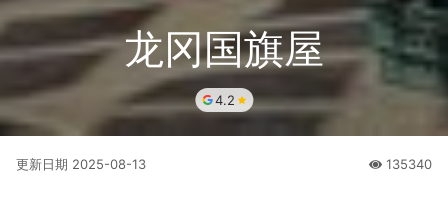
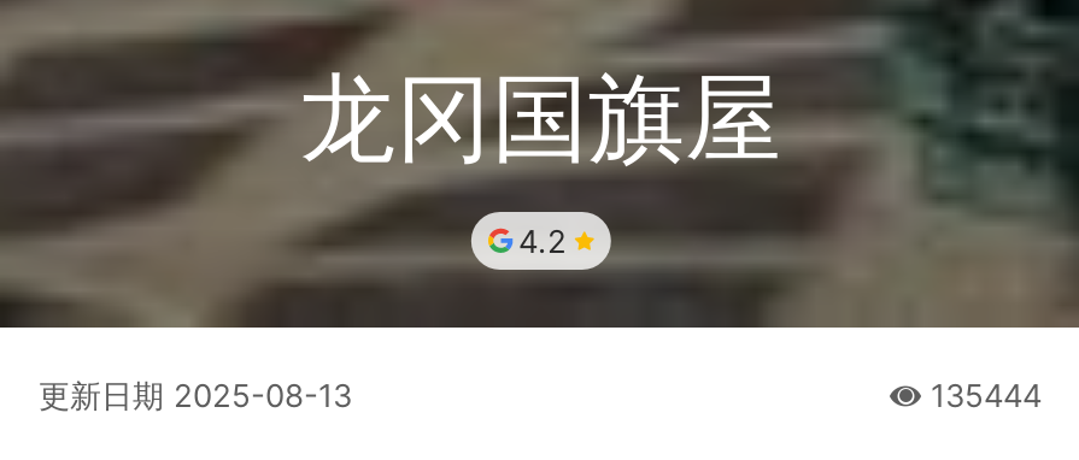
- 135340
+ 135444
